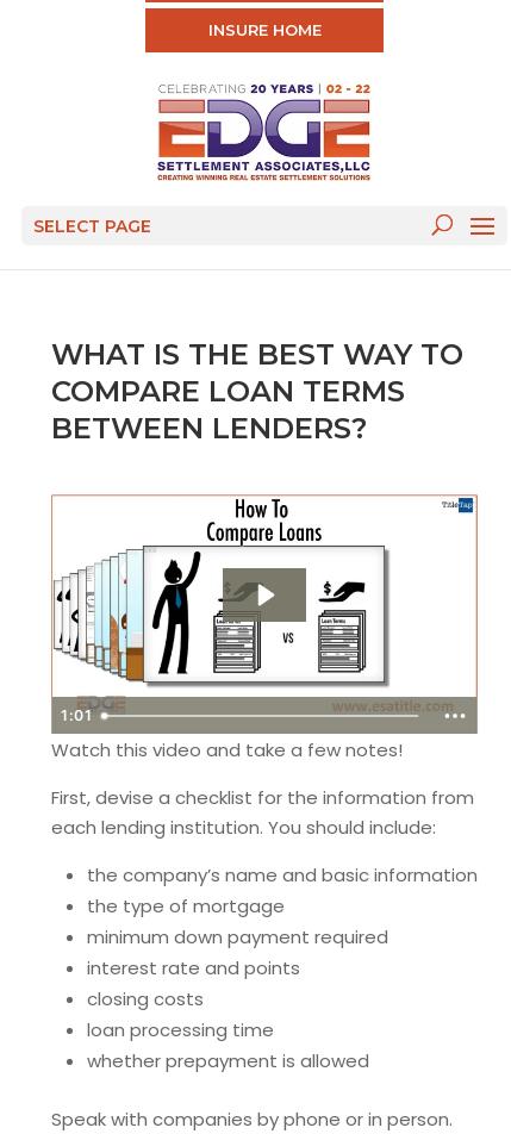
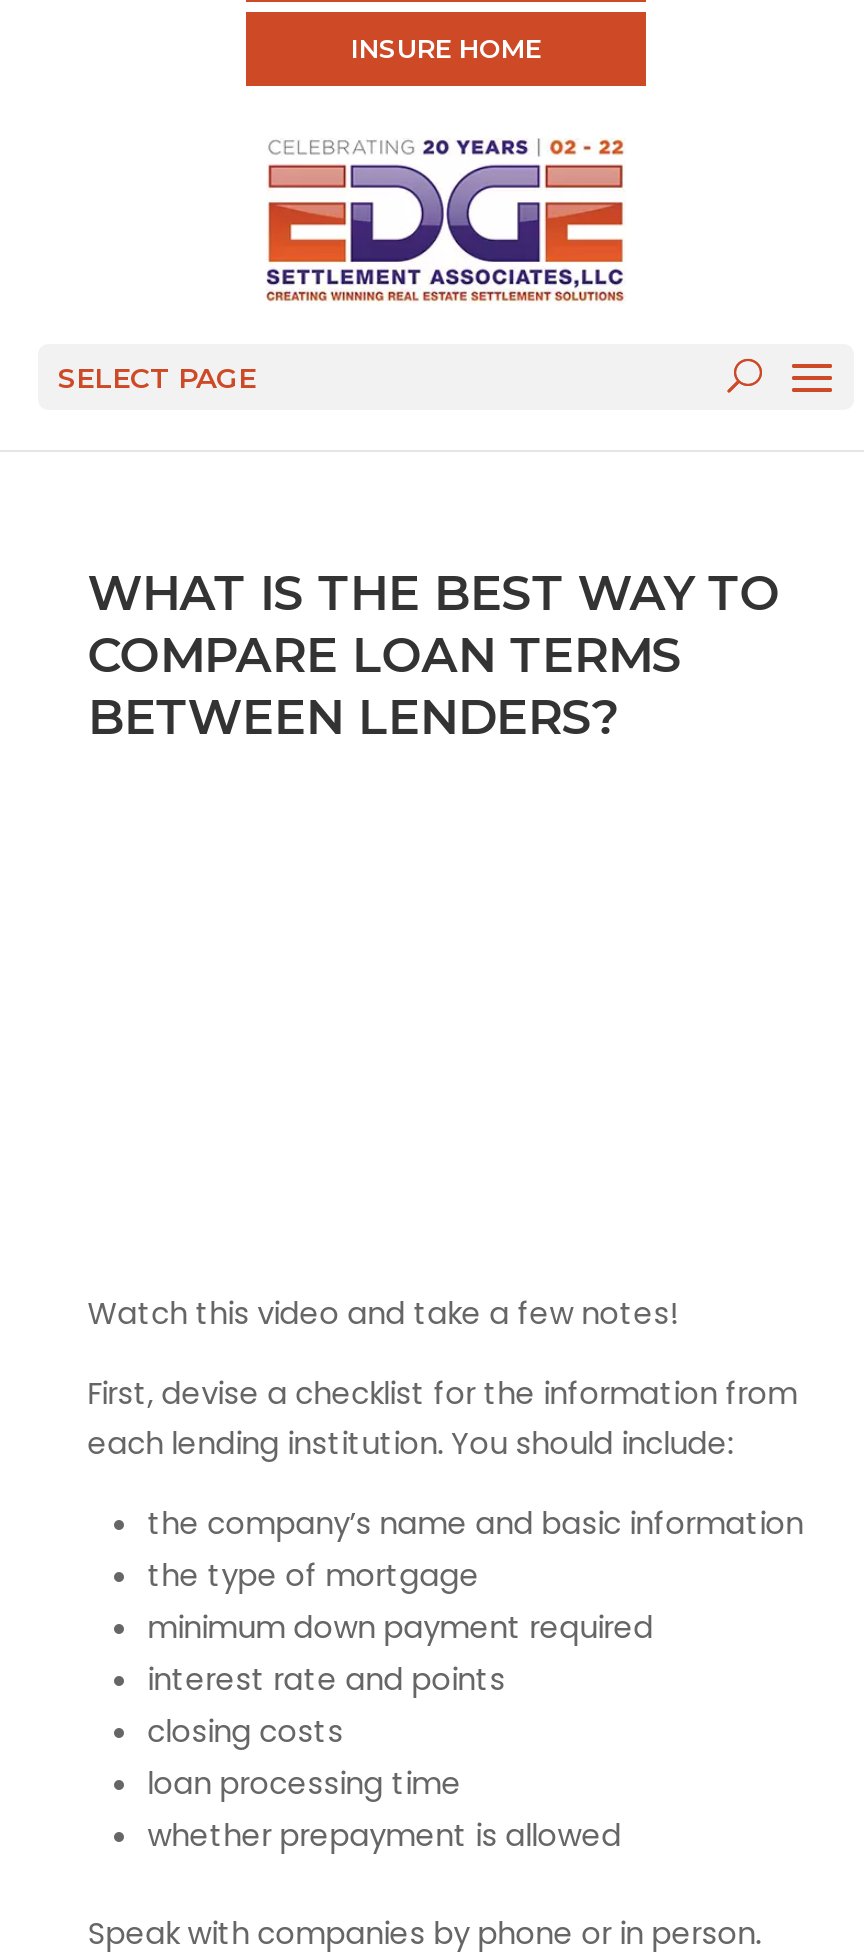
- [image]
- 1:01
